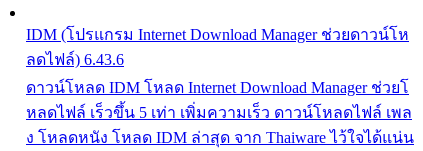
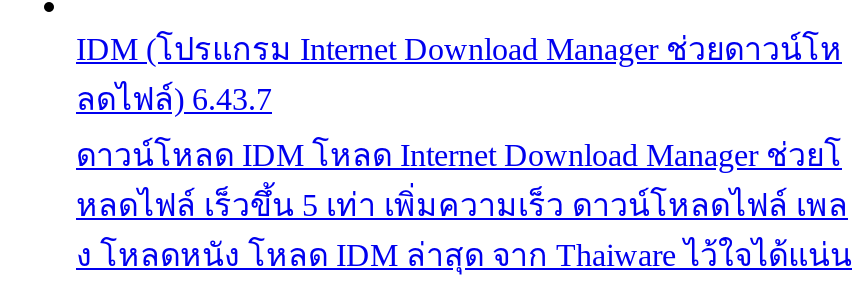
- ลดไฟล์) 6.43.6
+ ลดไฟล์) 6.43.7
